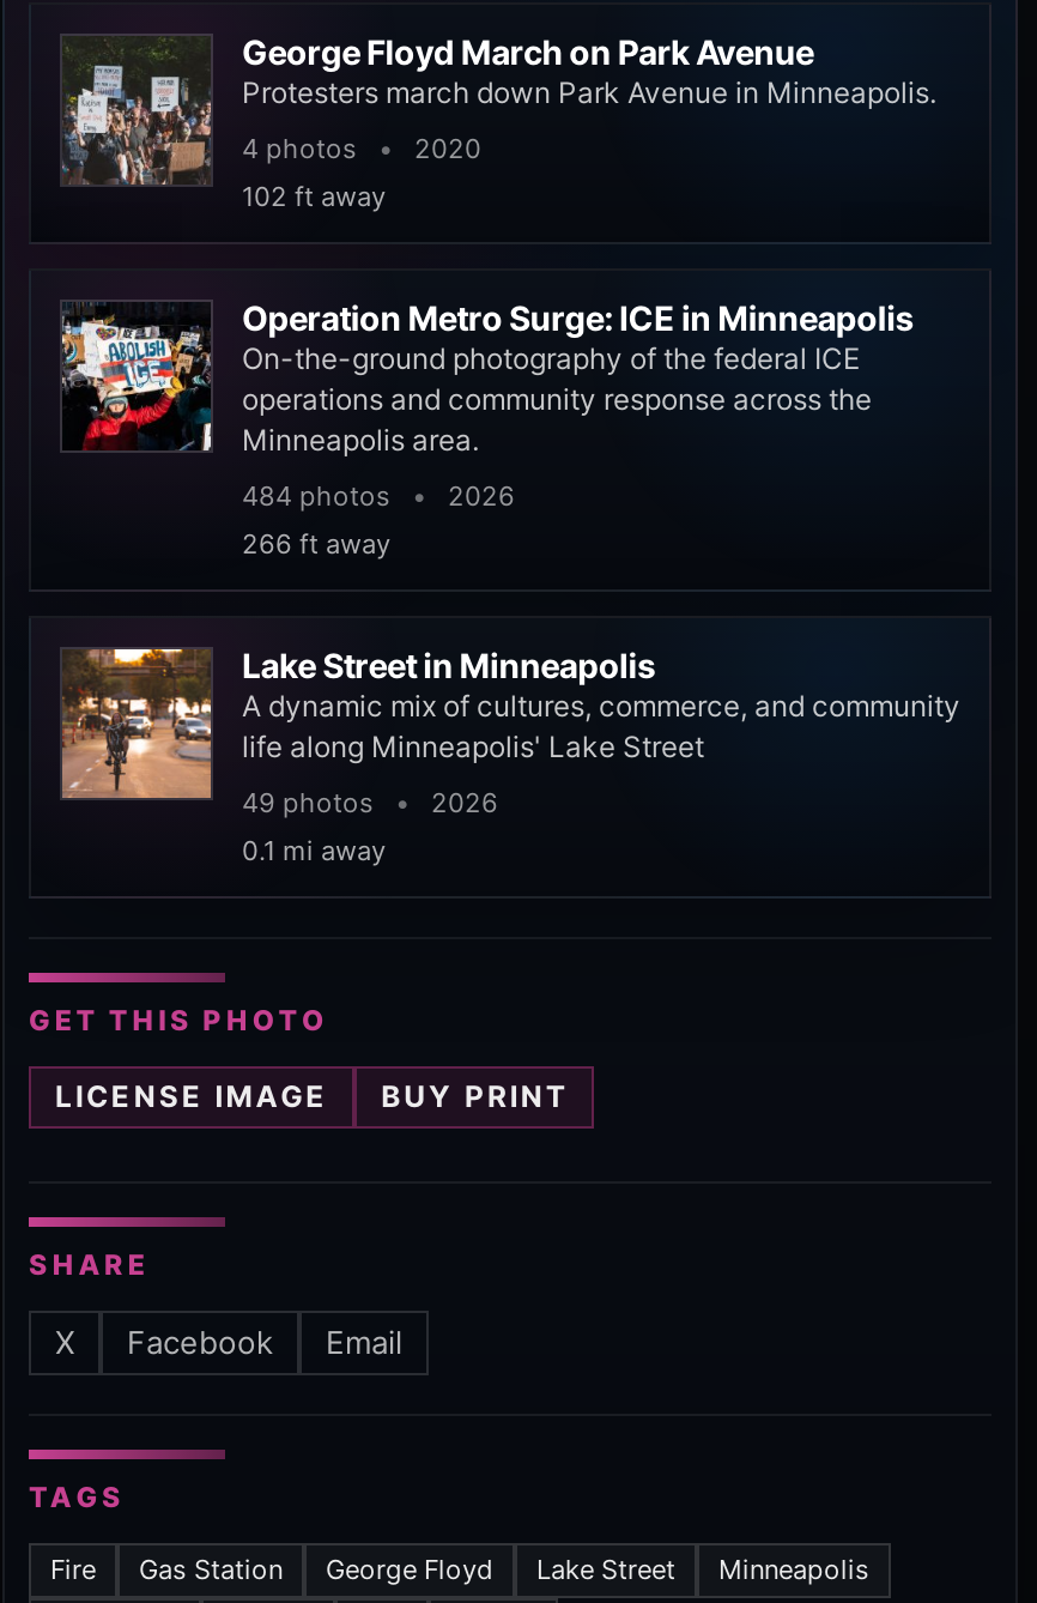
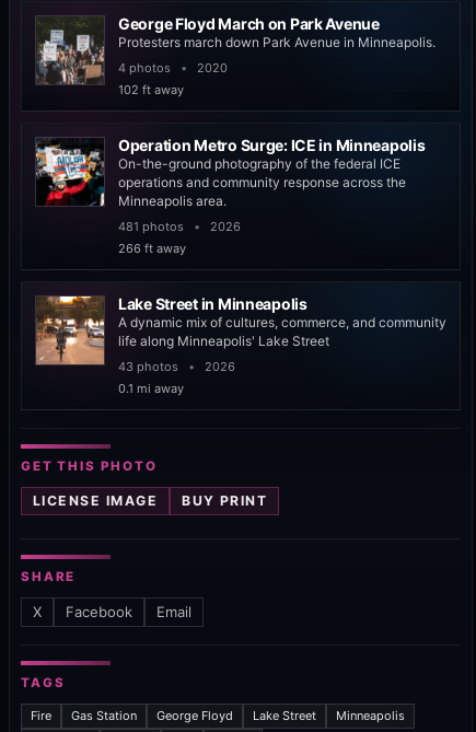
- 484 photos • 2026
+ 481 photos • 2026

- 49 photos • 2026
+ 43 photos • 2026
